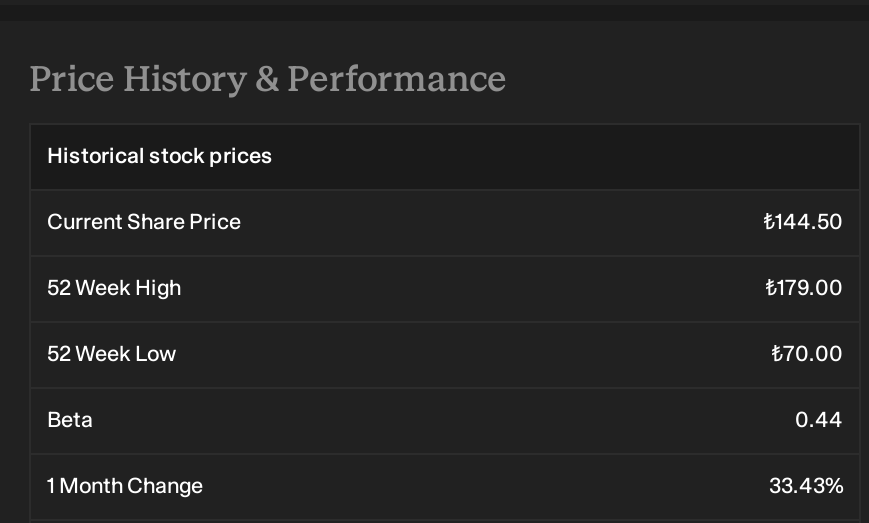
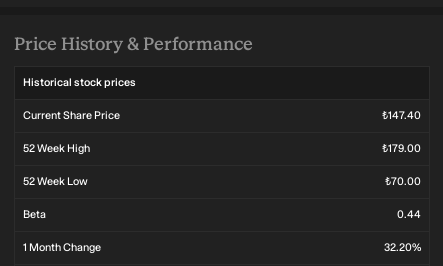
- ₺144.50
+ ₺147.40

- 33.43%
+ 32.20%
